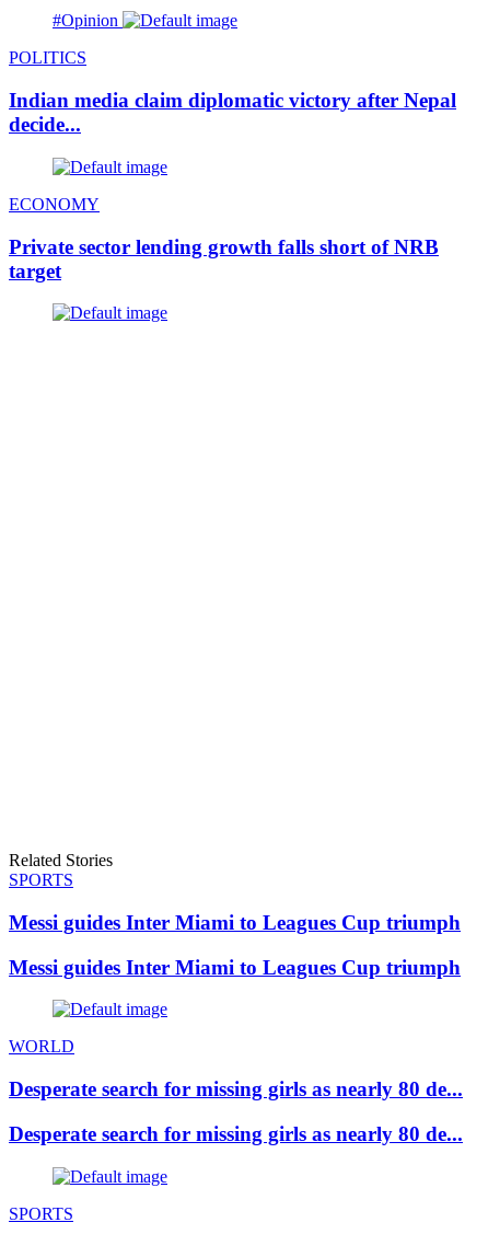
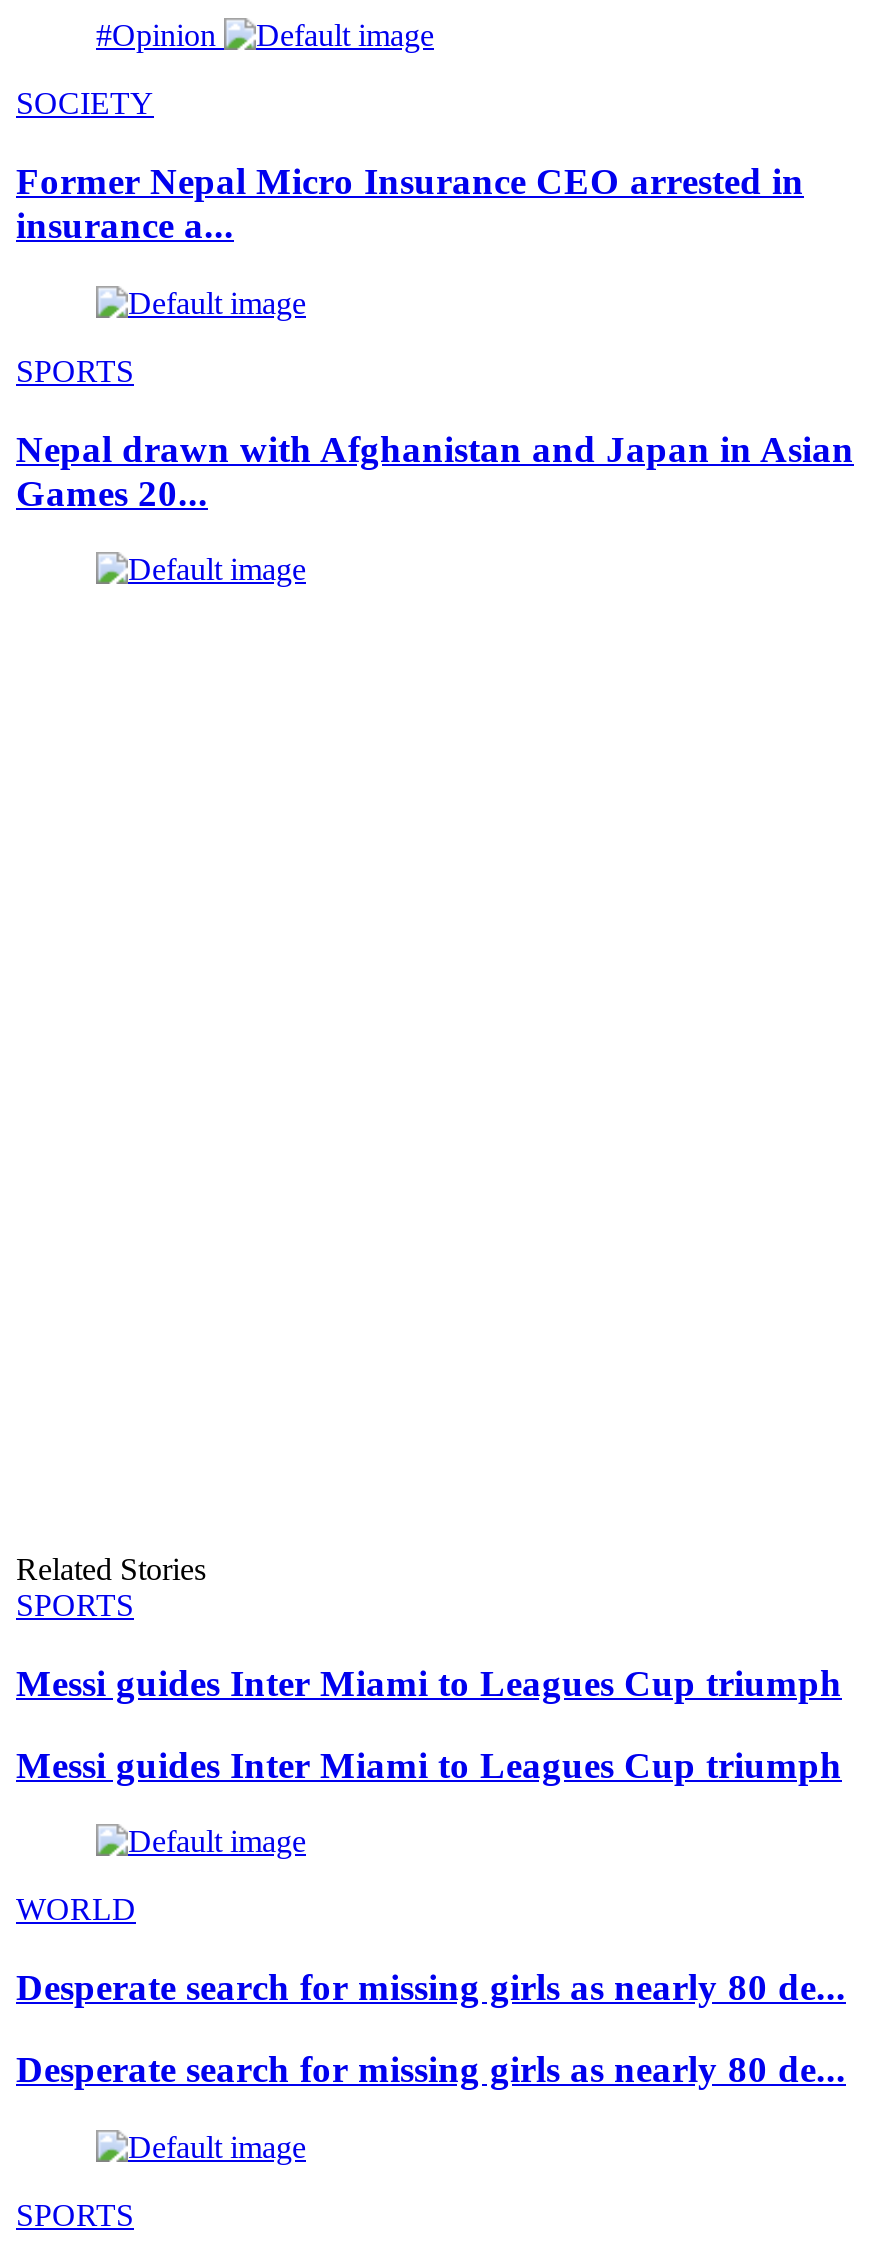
- POLITICS
+ SOCIETY

- Indian media claim diplomatic victory after Nepal
- decide...
+ Former Nepal Micro Insurance CEO arrested in
+ insurance a...

- ECONOMY
+ SPORTS

- Private sector lending growth falls short of NRB
- target
+ Nepal drawn with Afghanistan and Japan in Asian
+ Games 20...
